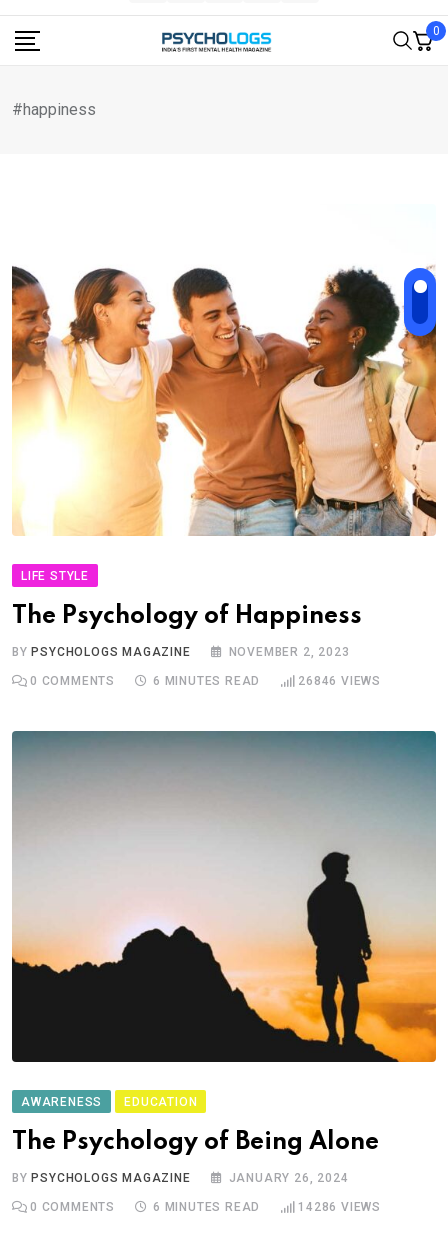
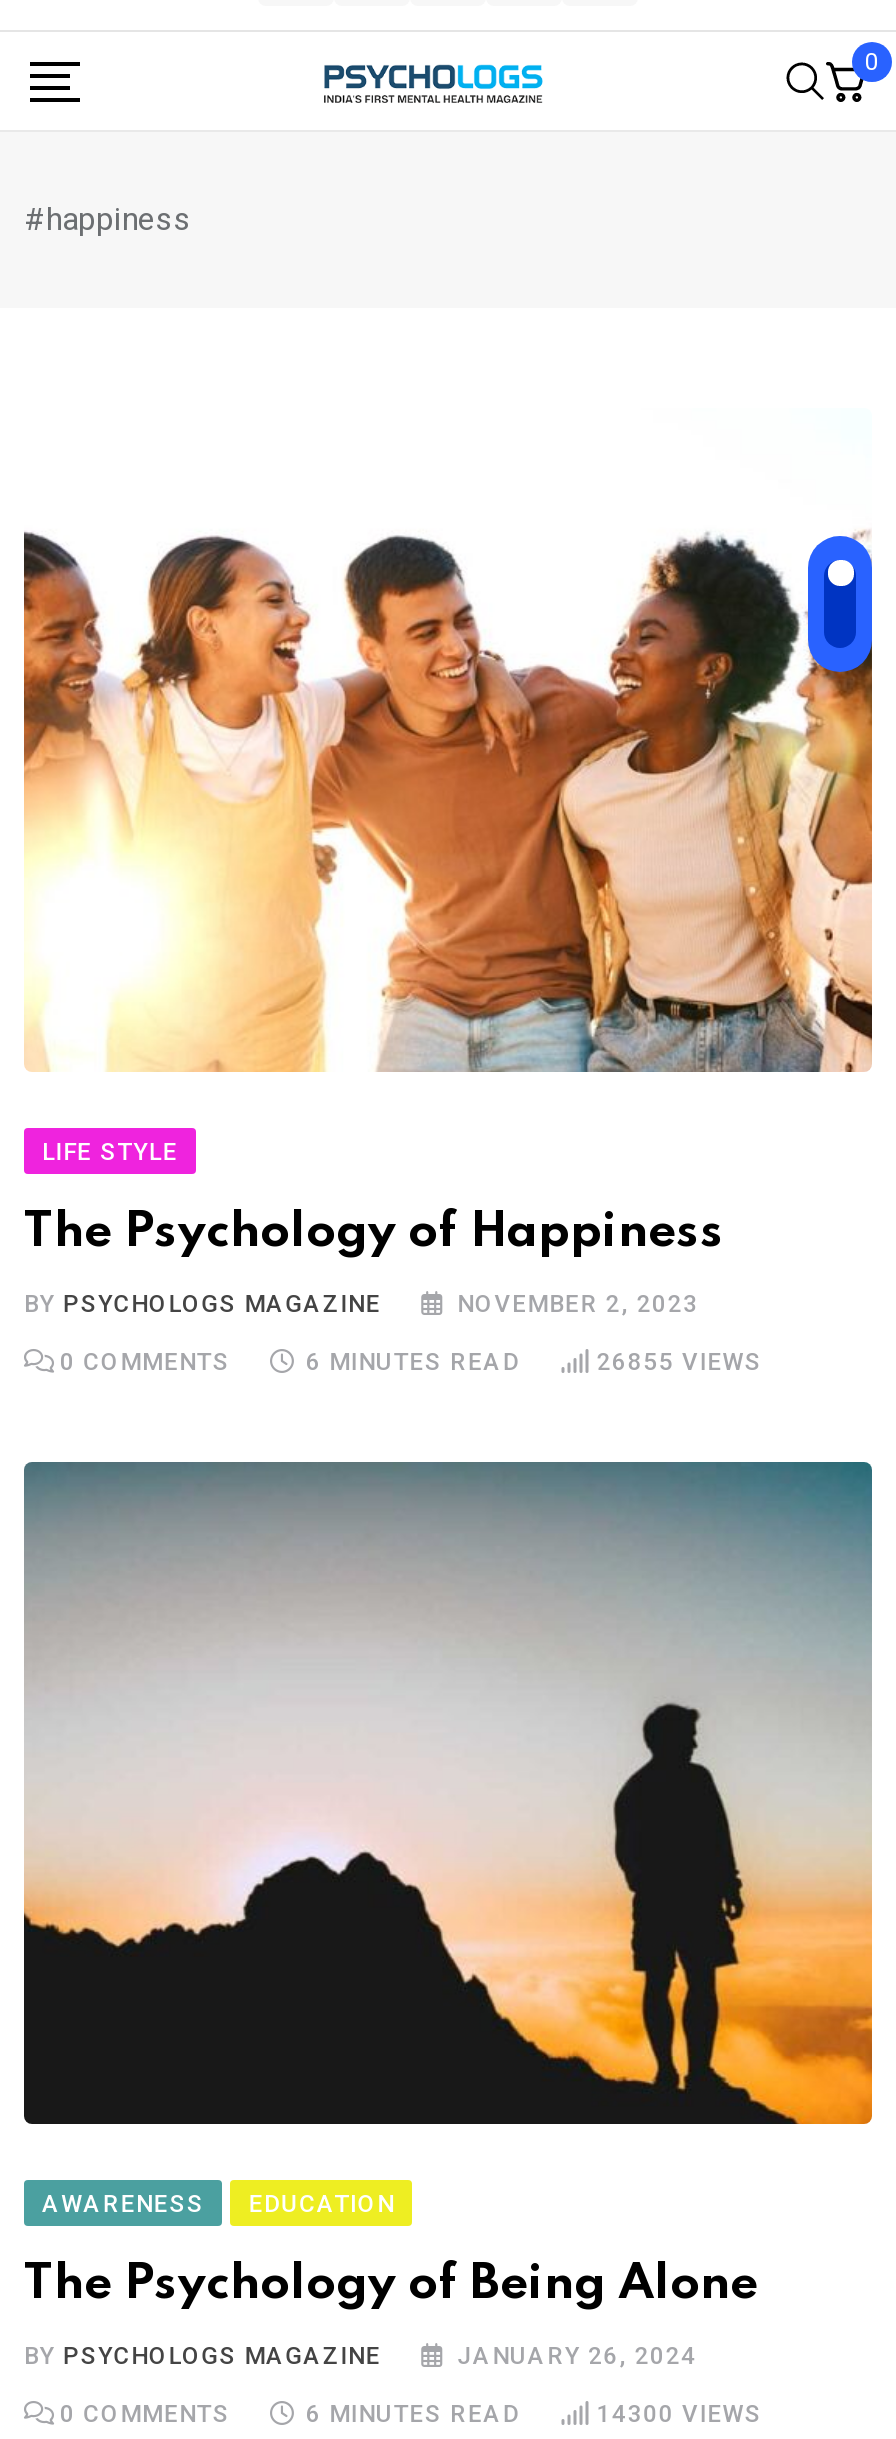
- 26846 VIEWS
+ 26855 VIEWS

- 14286 VIEWS
+ 14300 VIEWS
